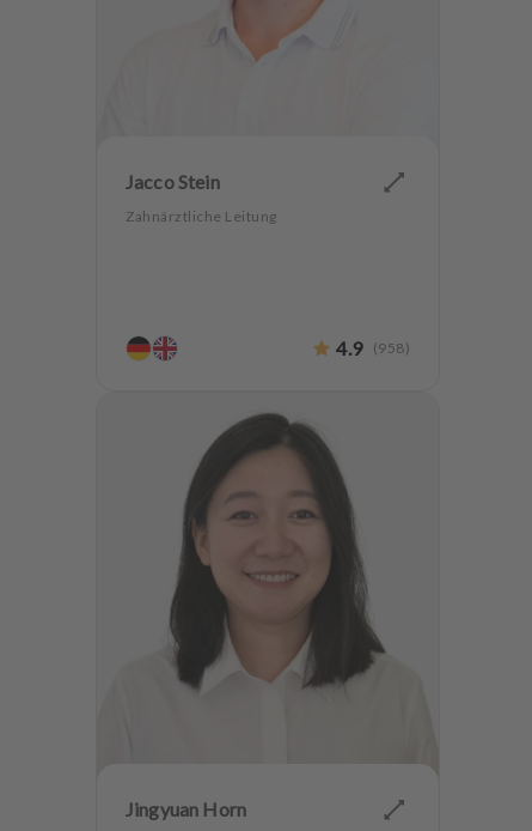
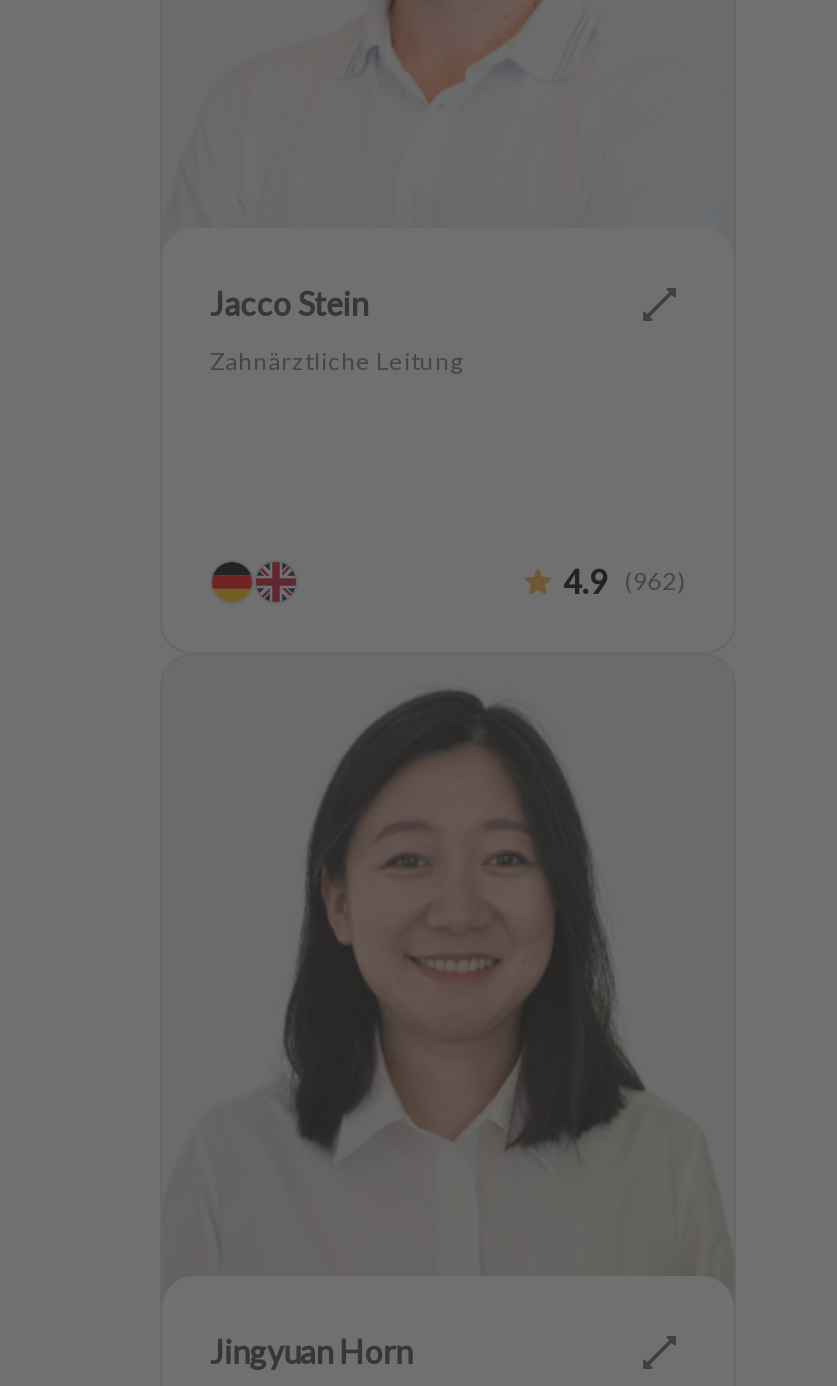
- 4.9 (958)
+ 4.9 (962)
